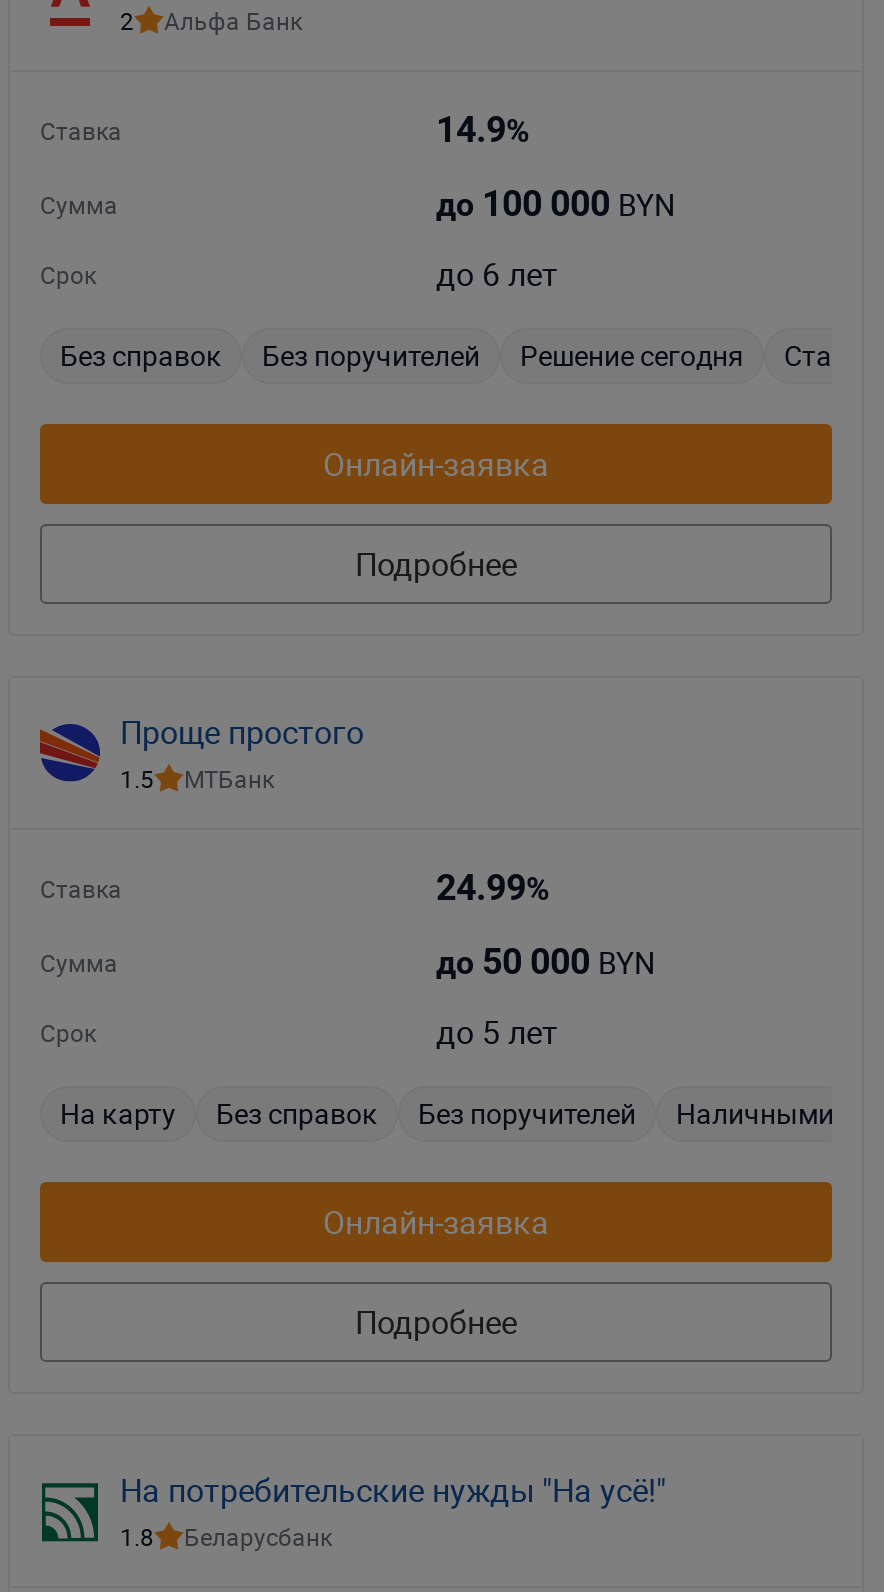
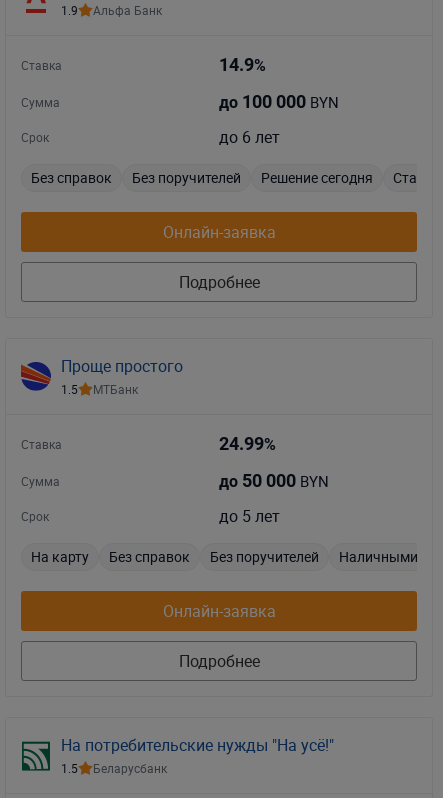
- 2 Альфа Банк
+ 1.9 Альфа Банк

- 1.8 Беларусбанк
+ 1.5 Беларусбанк
